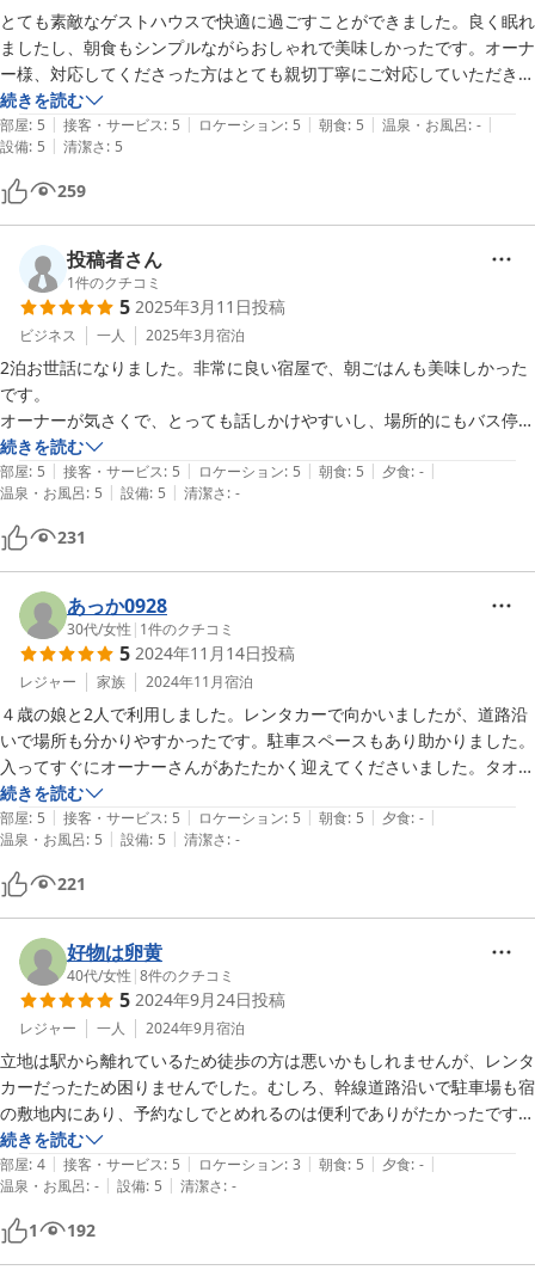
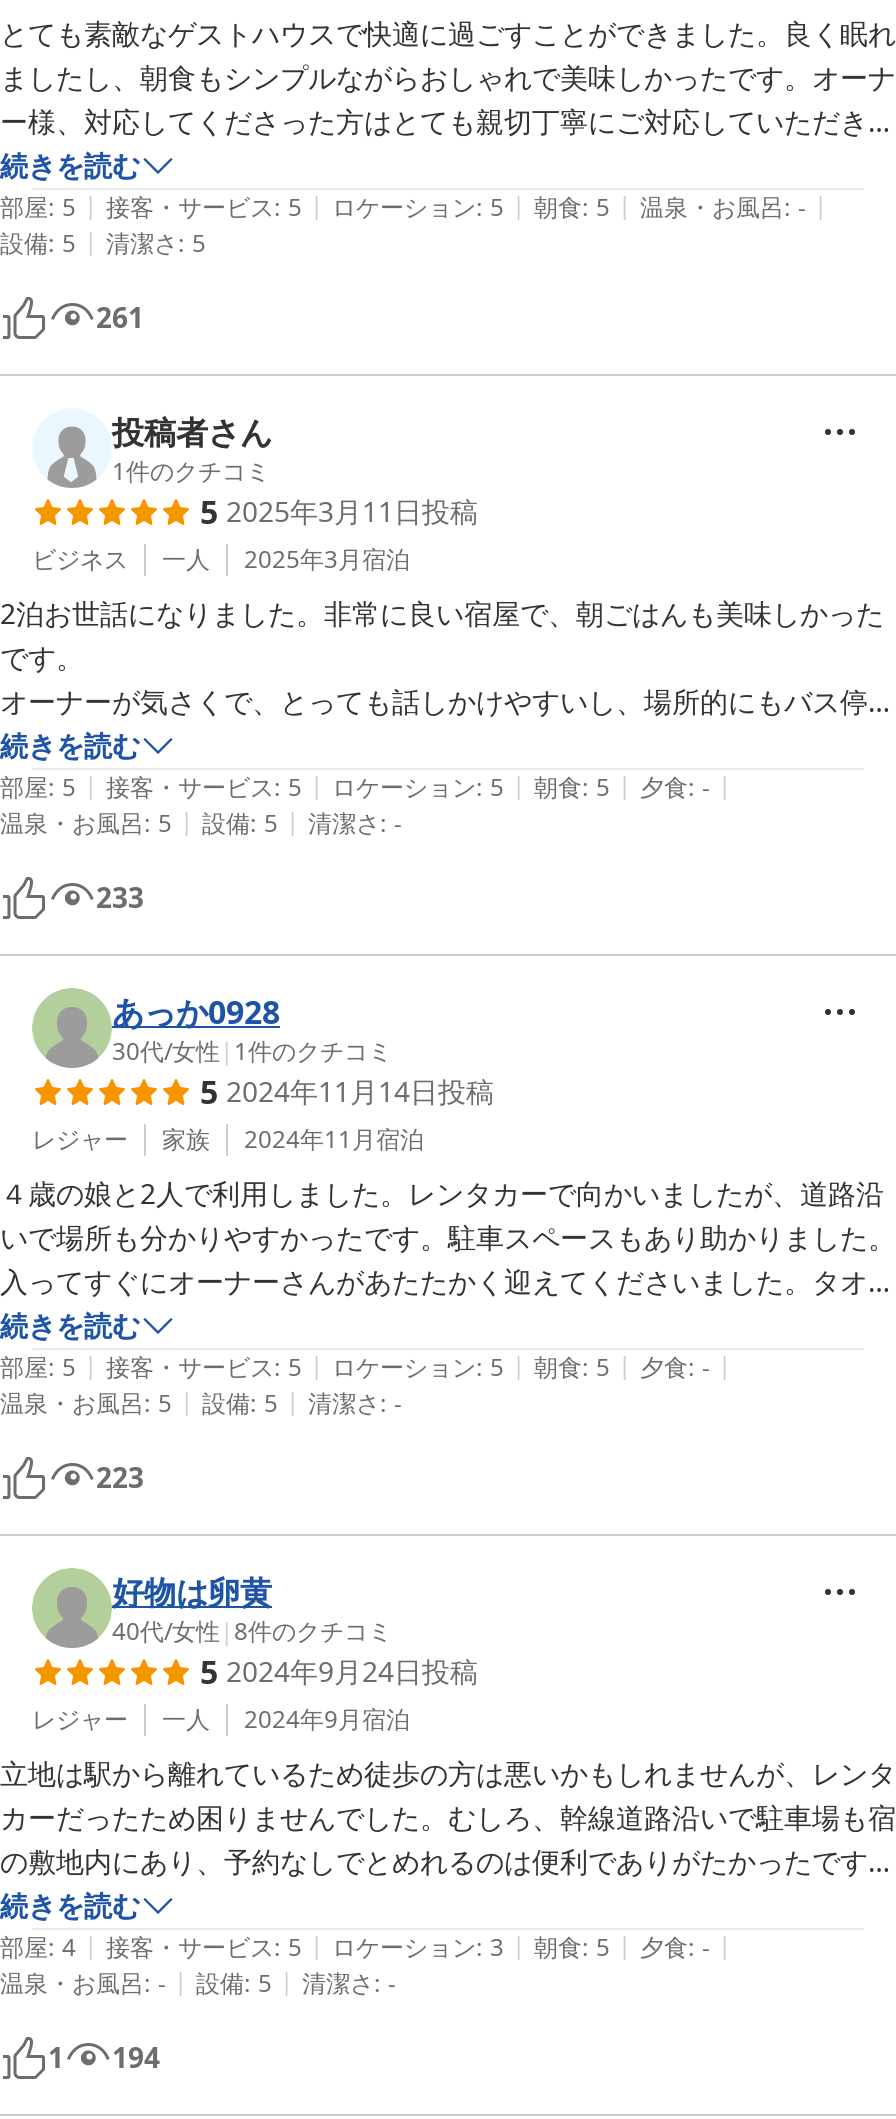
- 259
+ 261

- 231
+ 233

- 221
+ 223

- 1 192
+ 1 194
